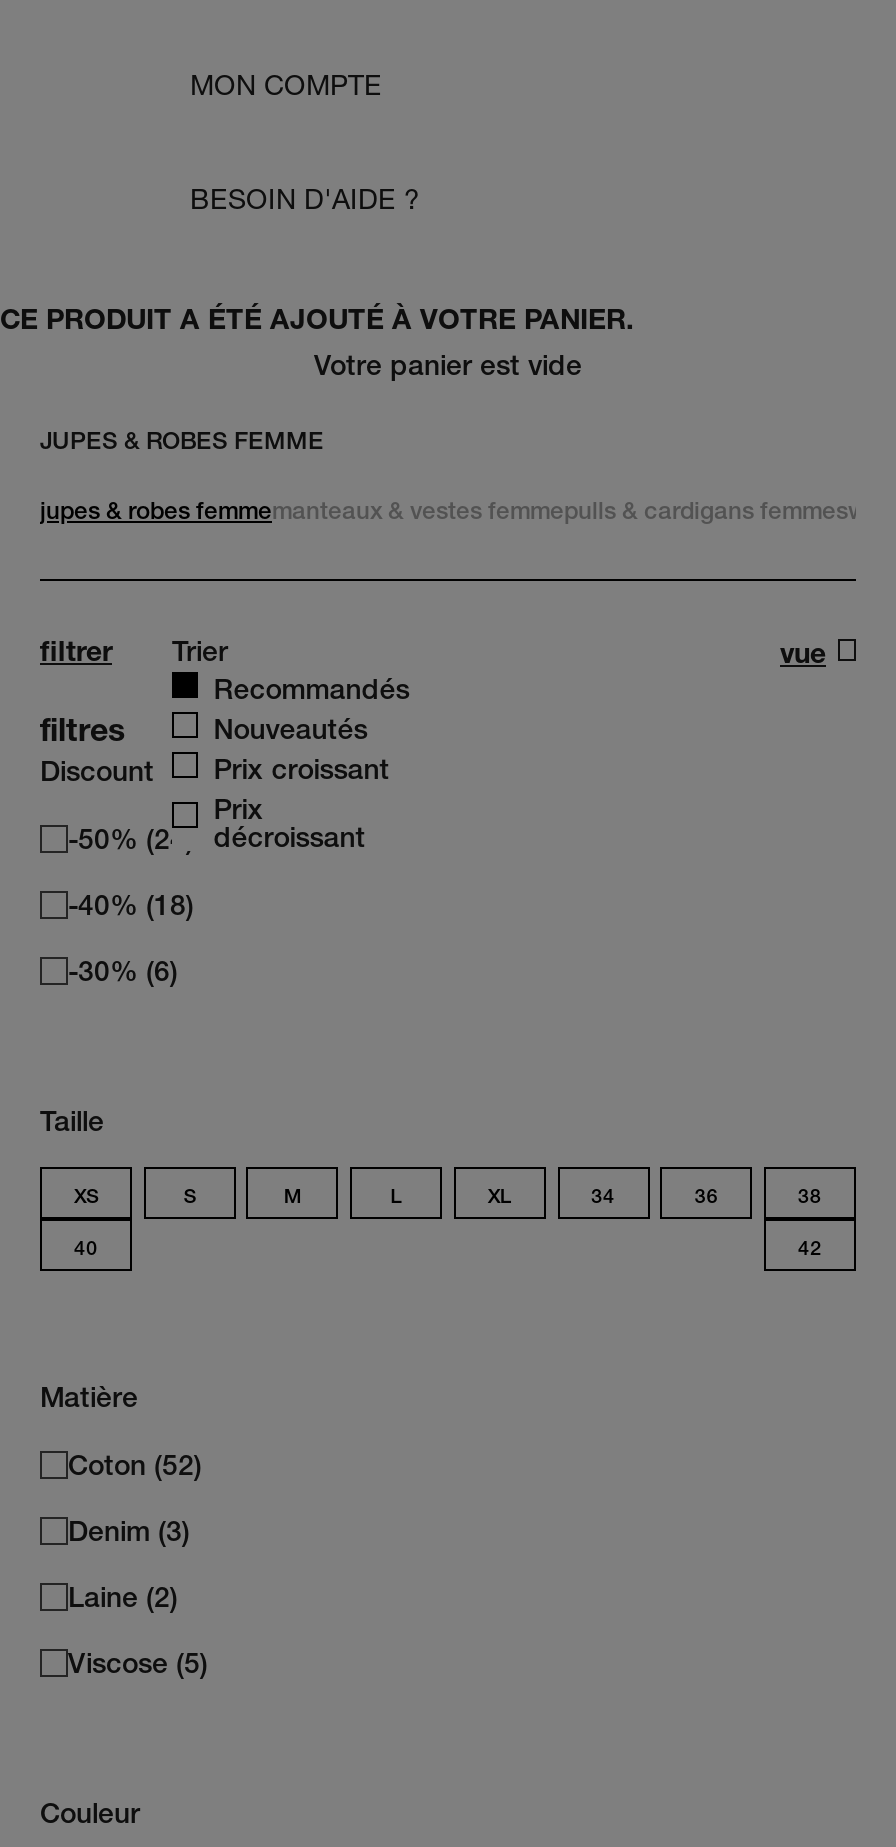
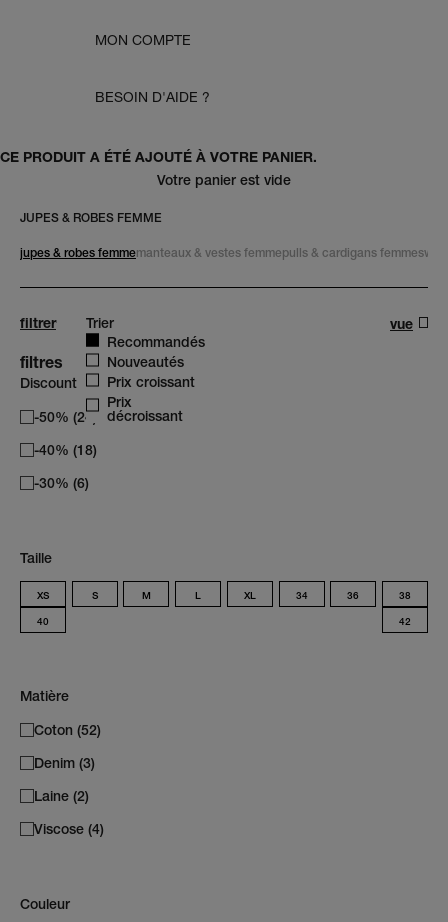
- Viscose (5)
+ Viscose (4)
